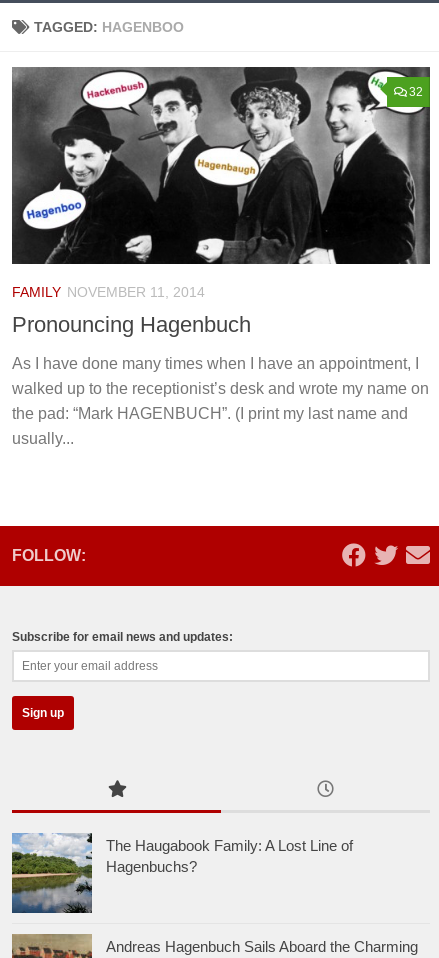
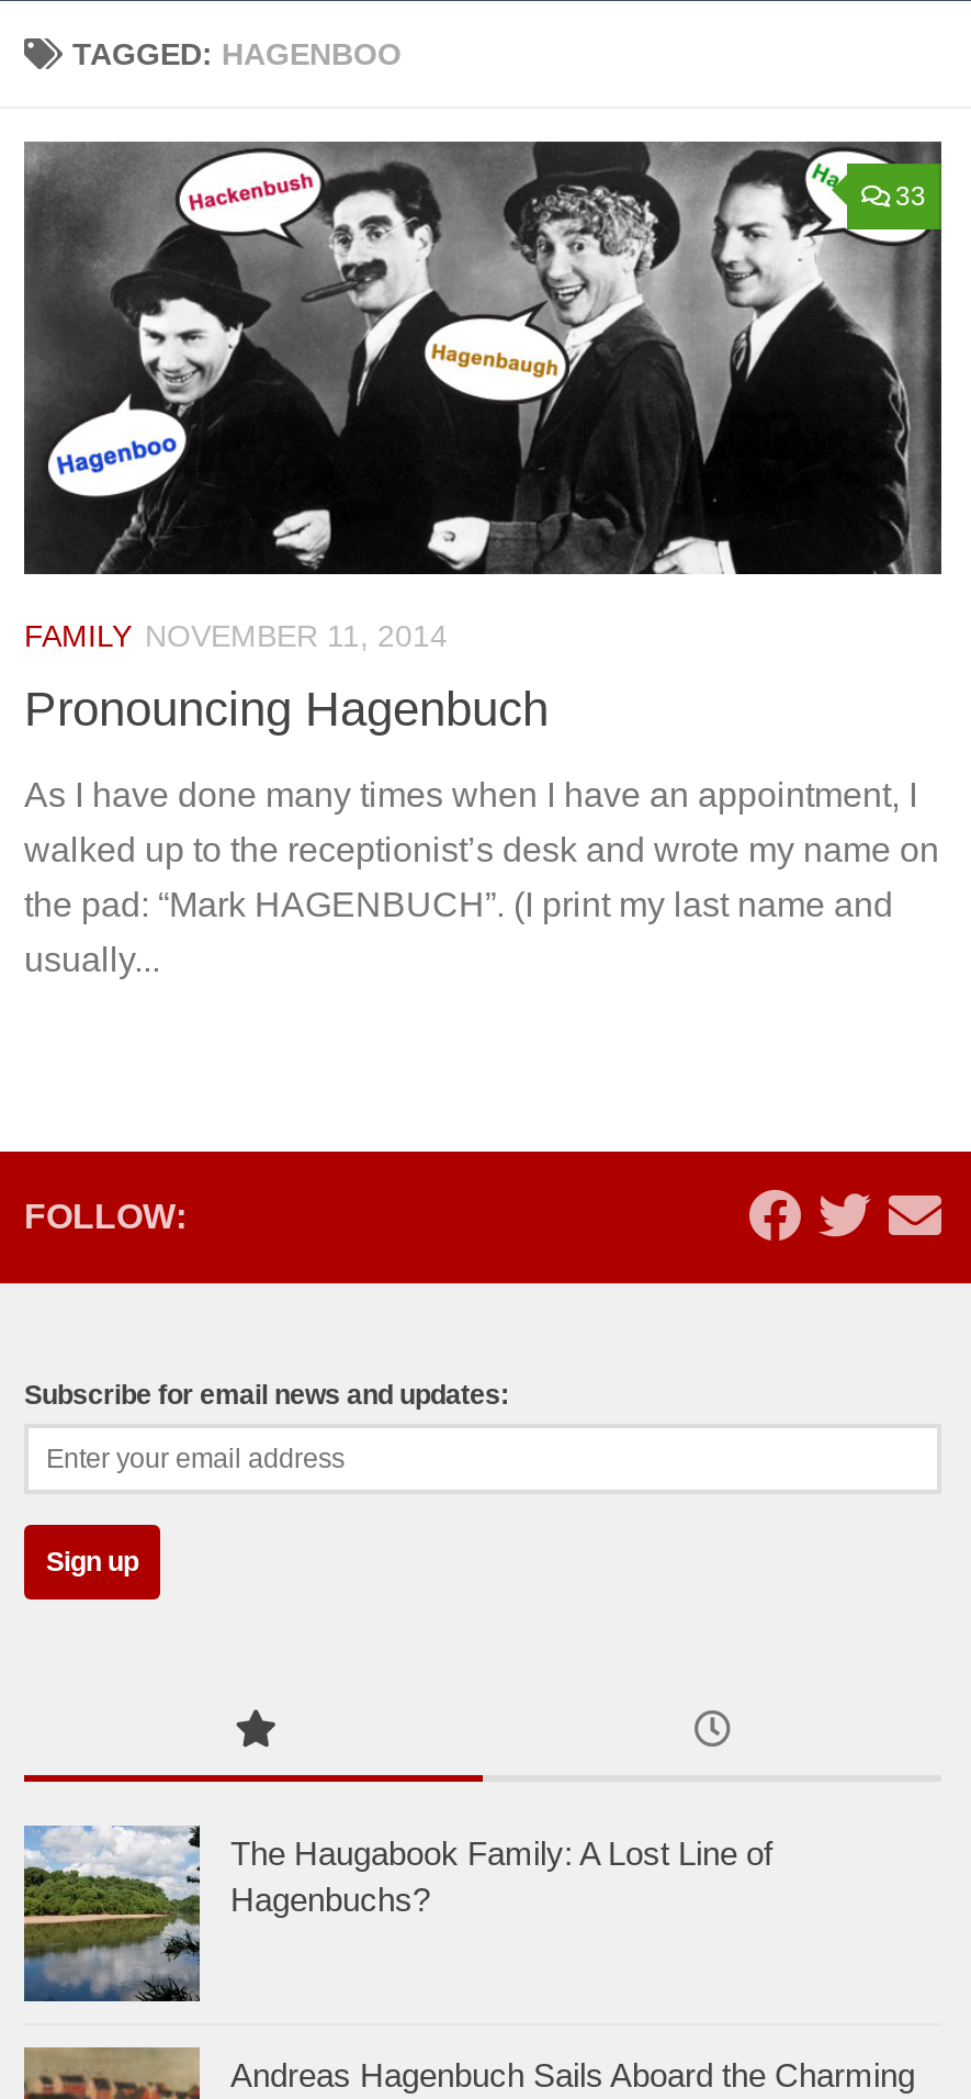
- 32
+ 33
